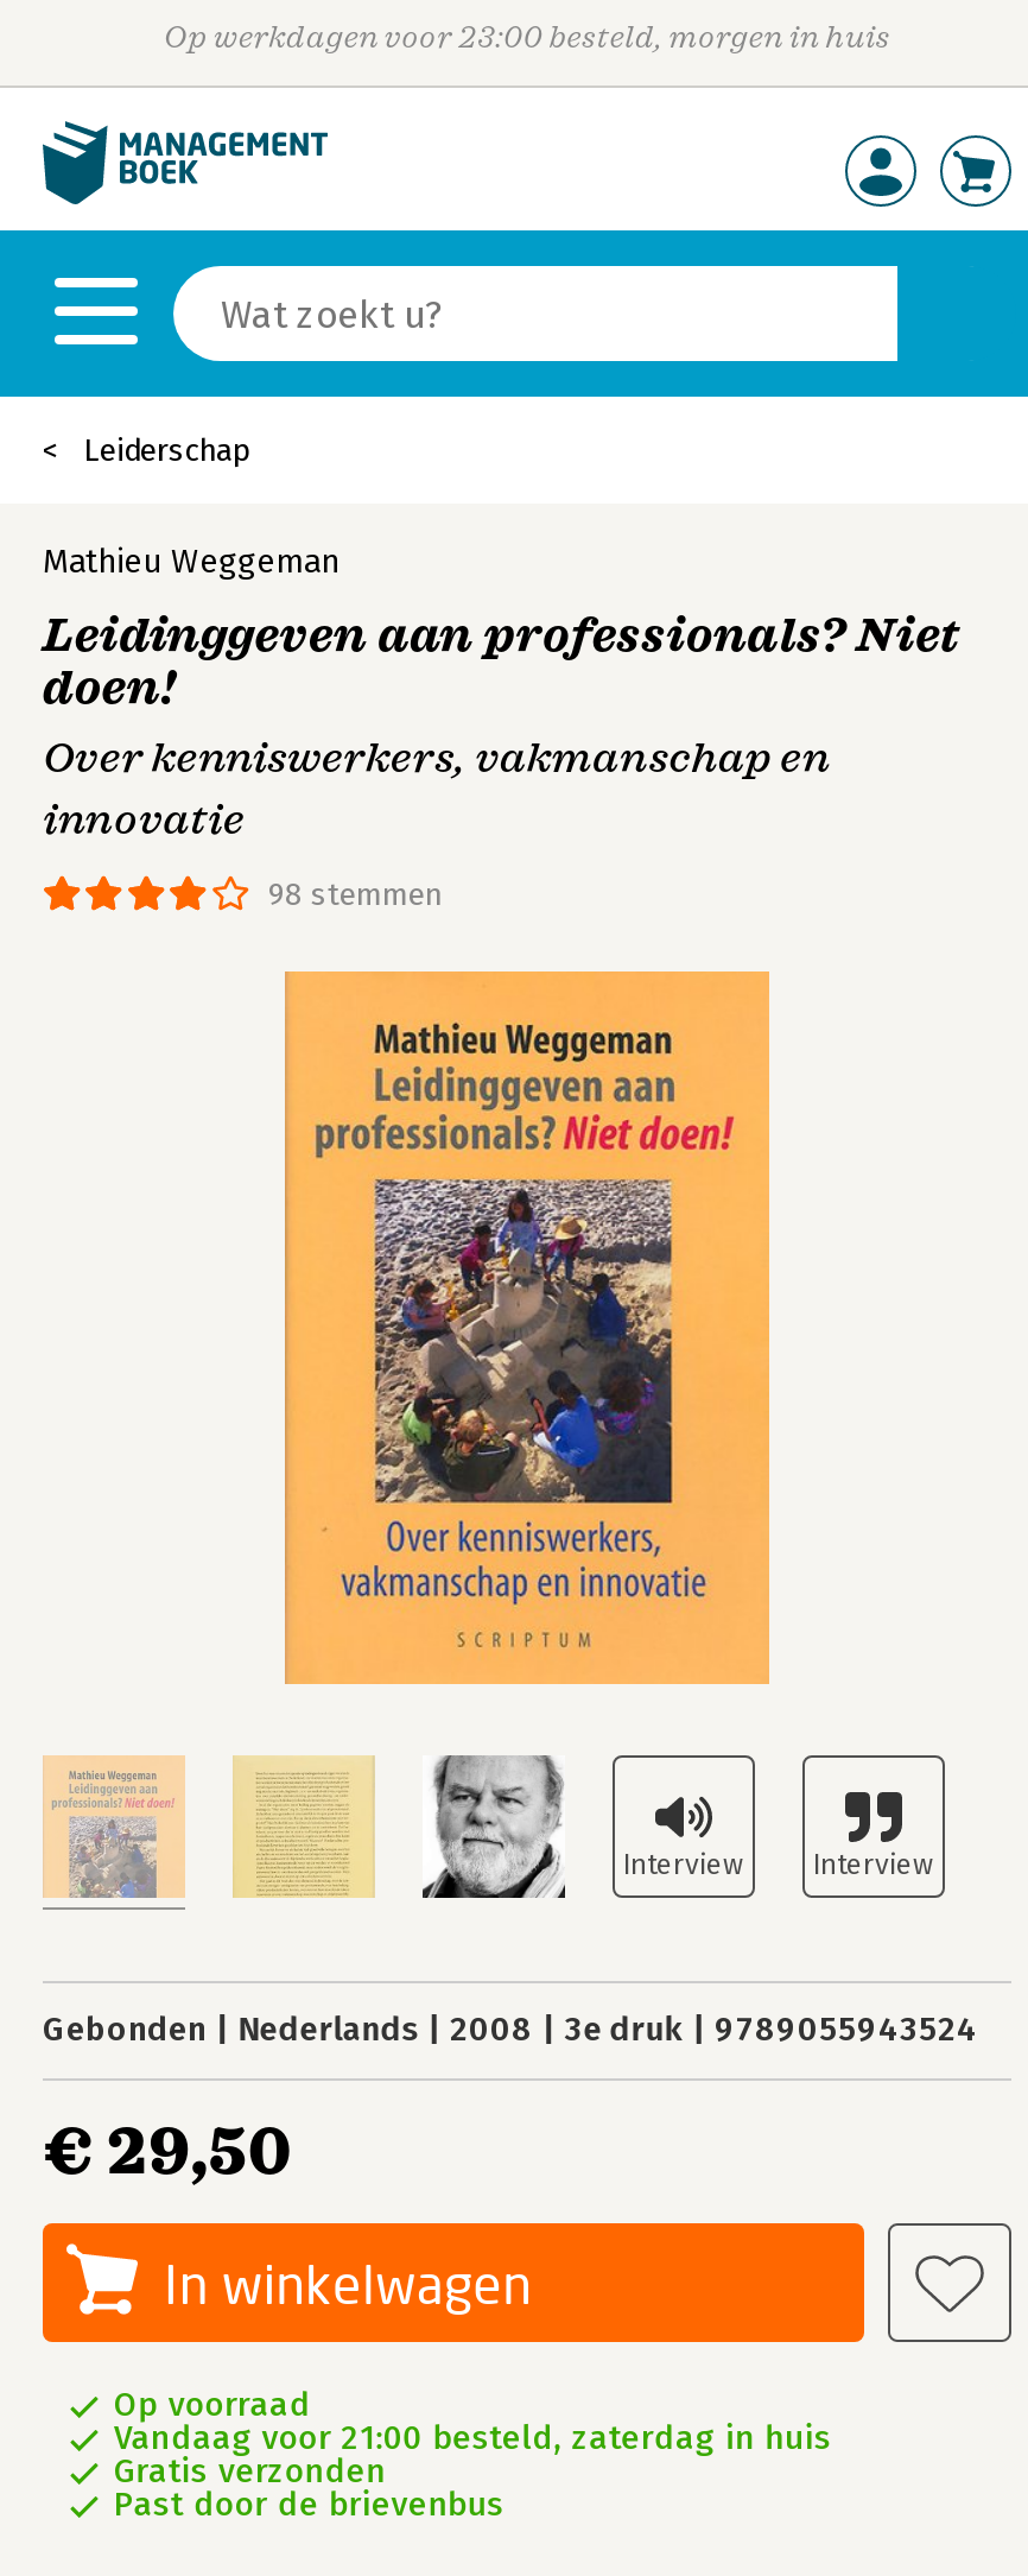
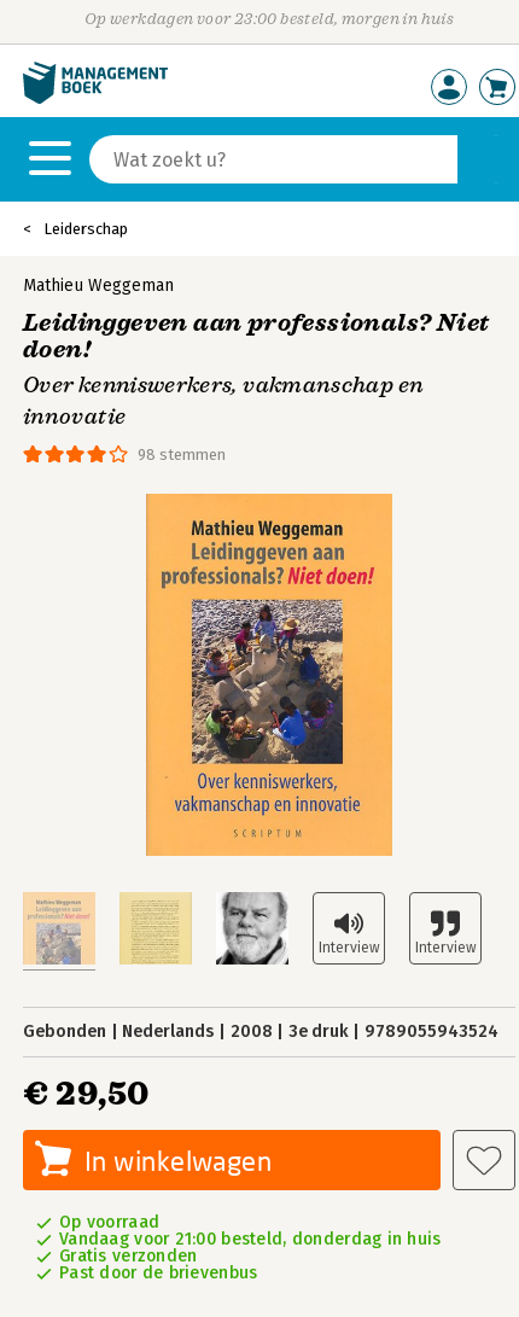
- Vandaag voor 21:00 besteld, zaterdag in huis
+ Vandaag voor 21:00 besteld, donderdag in huis
